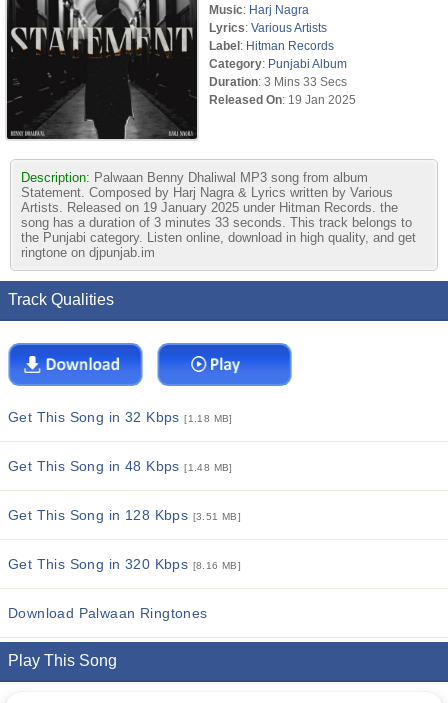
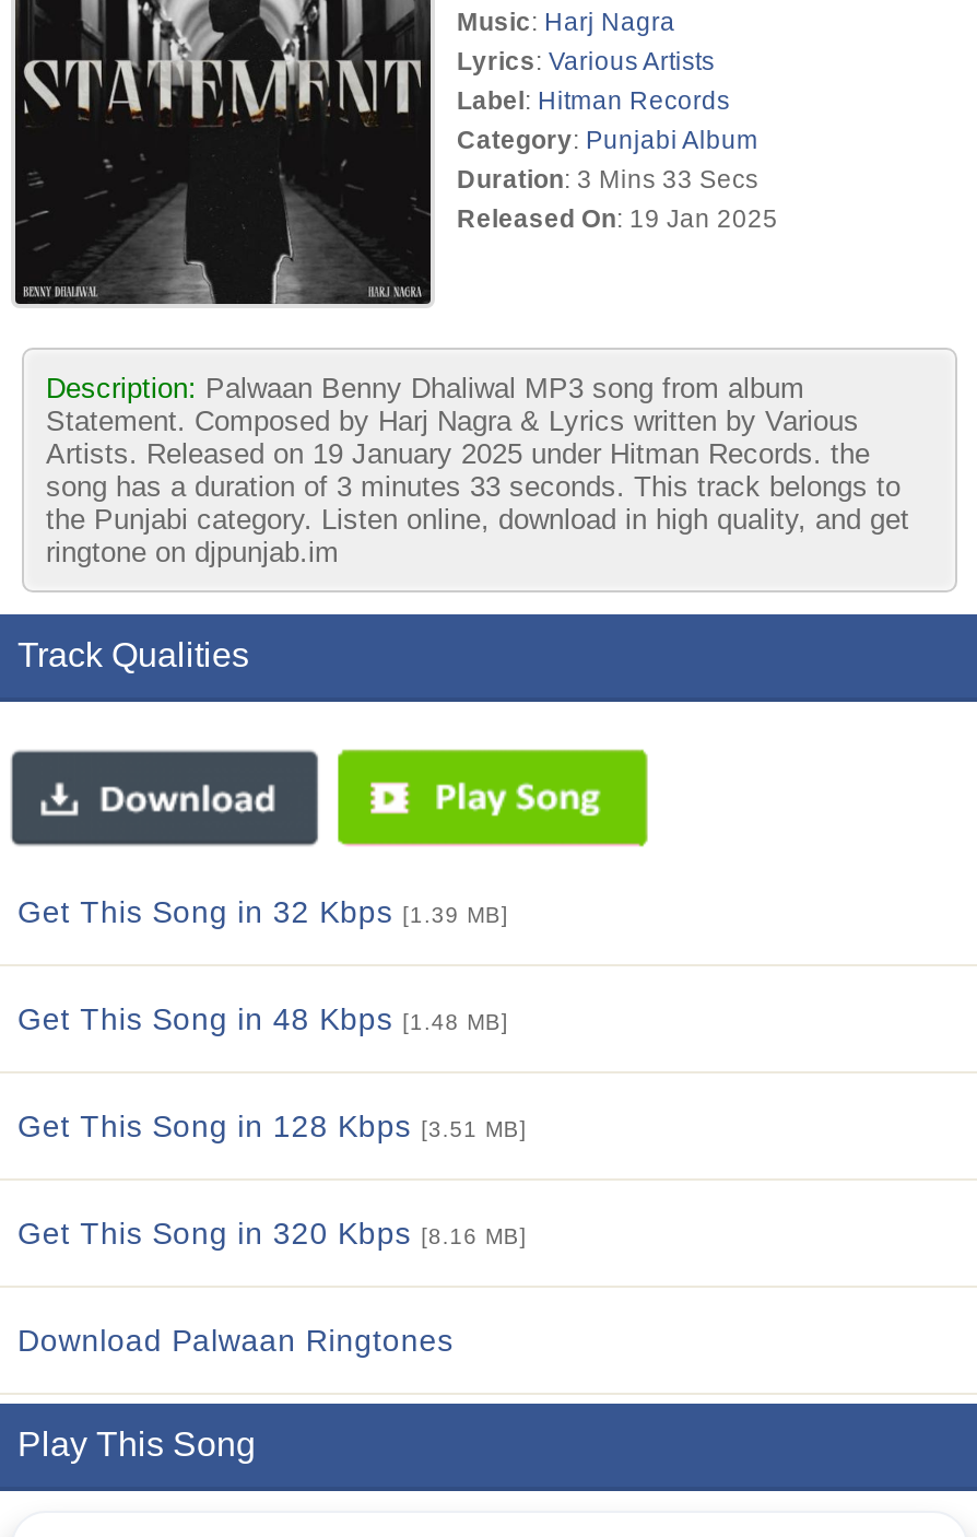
- [image]
+ [image]

- [image]
- Get This Song in 32 Kbps [1.18 MB]
+ [image]
+ Get This Song in 32 Kbps [1.39 MB]
